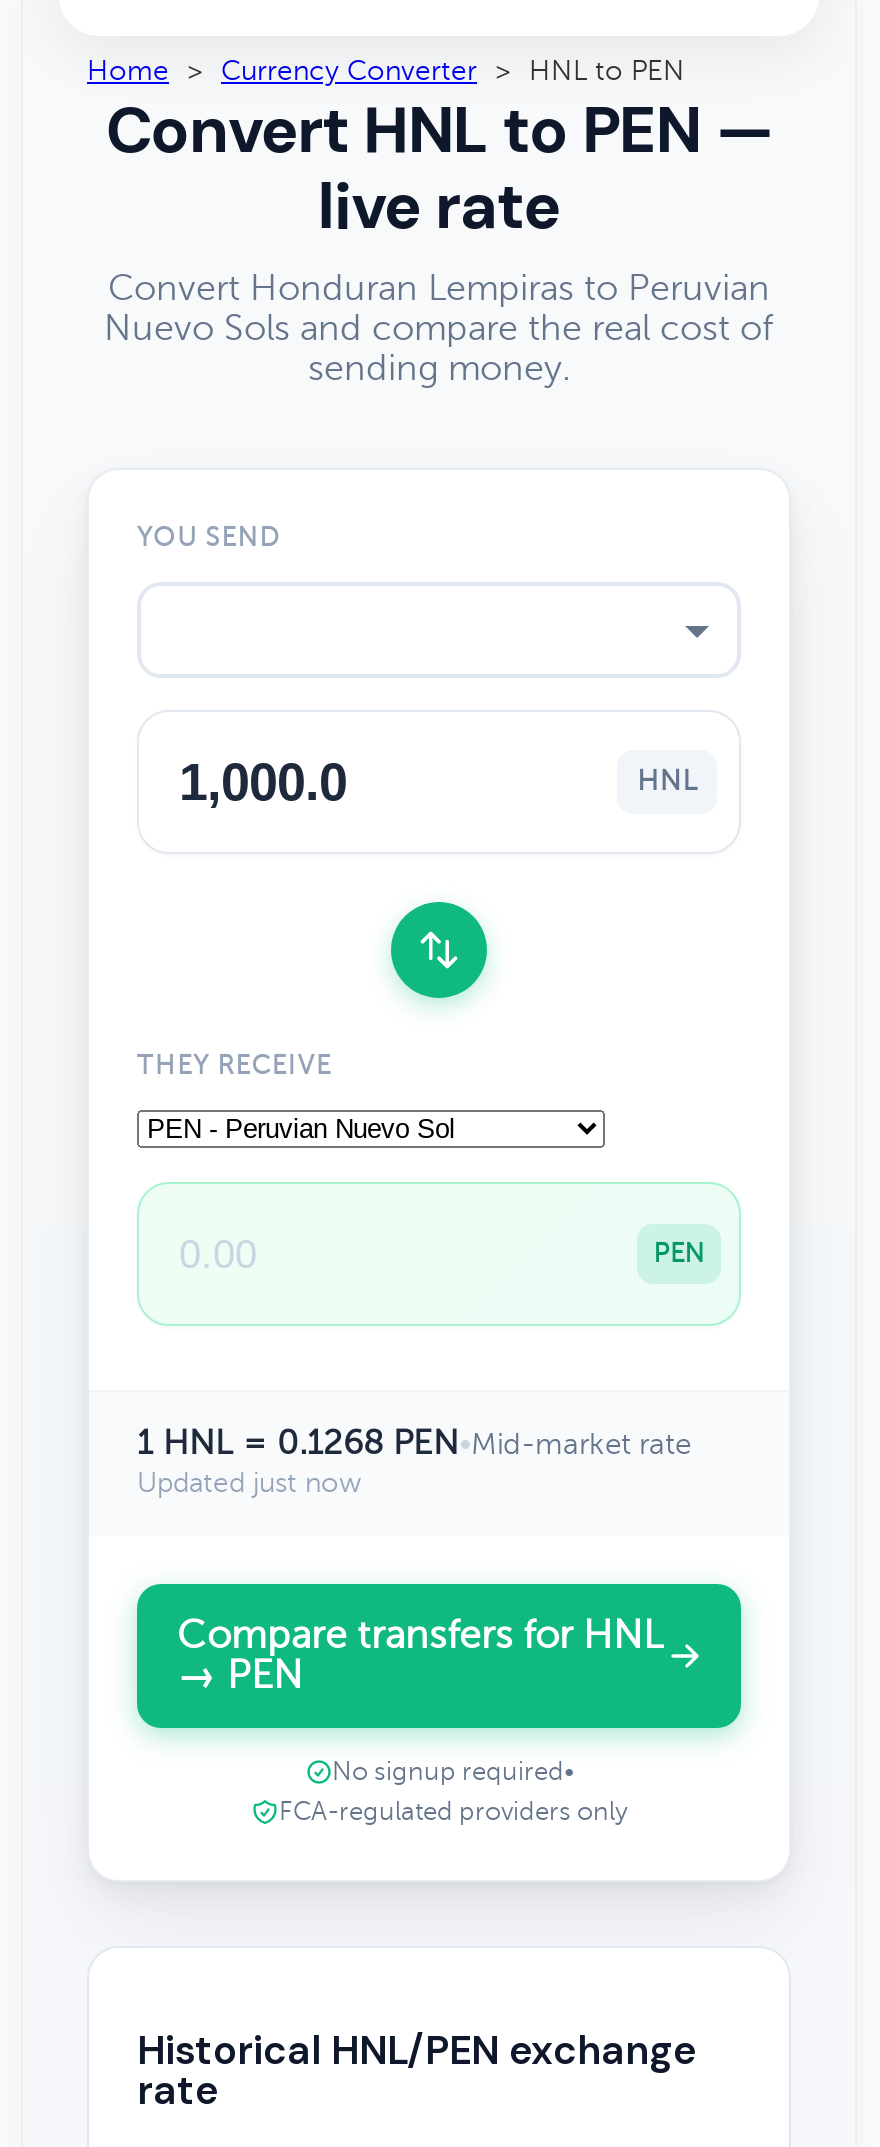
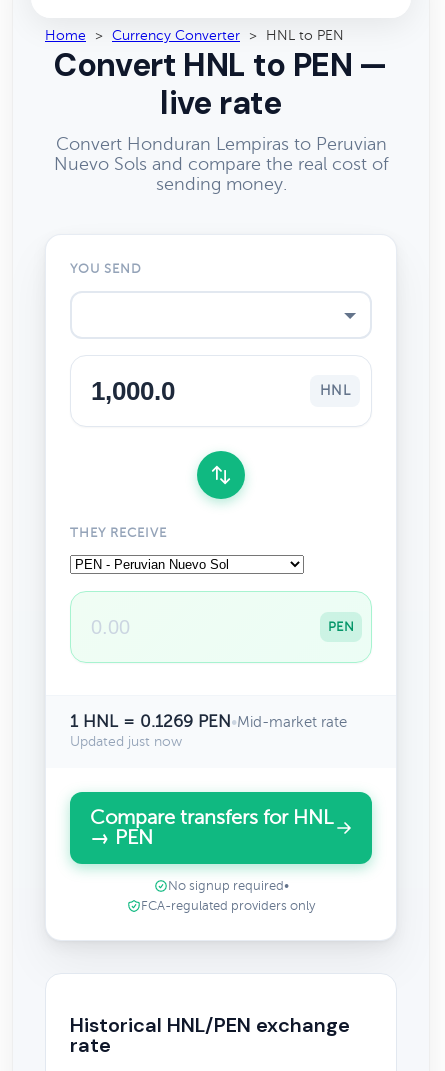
- 1 HNL = 0.1268 PEN • Mid-market rate
+ 1 HNL = 0.1269 PEN • Mid-market rate
